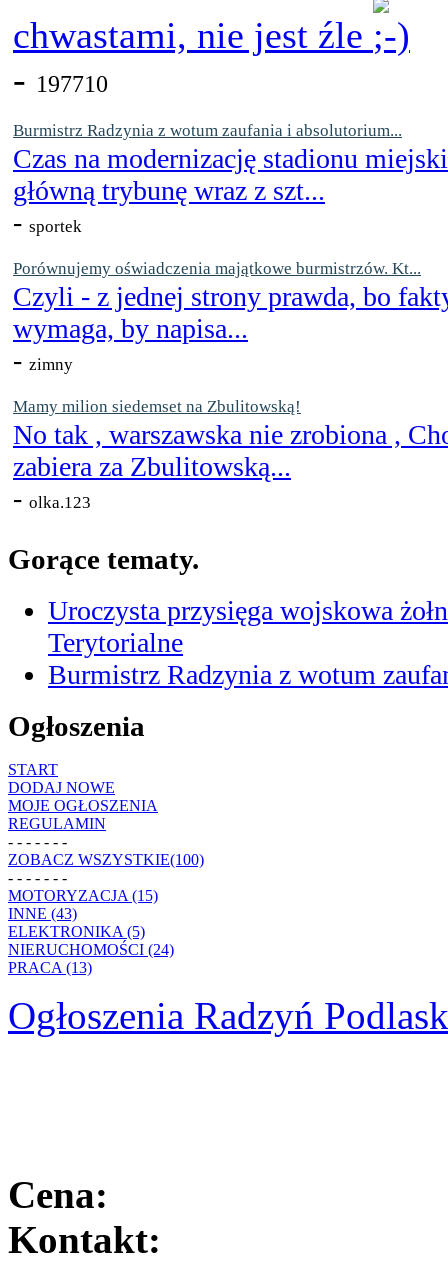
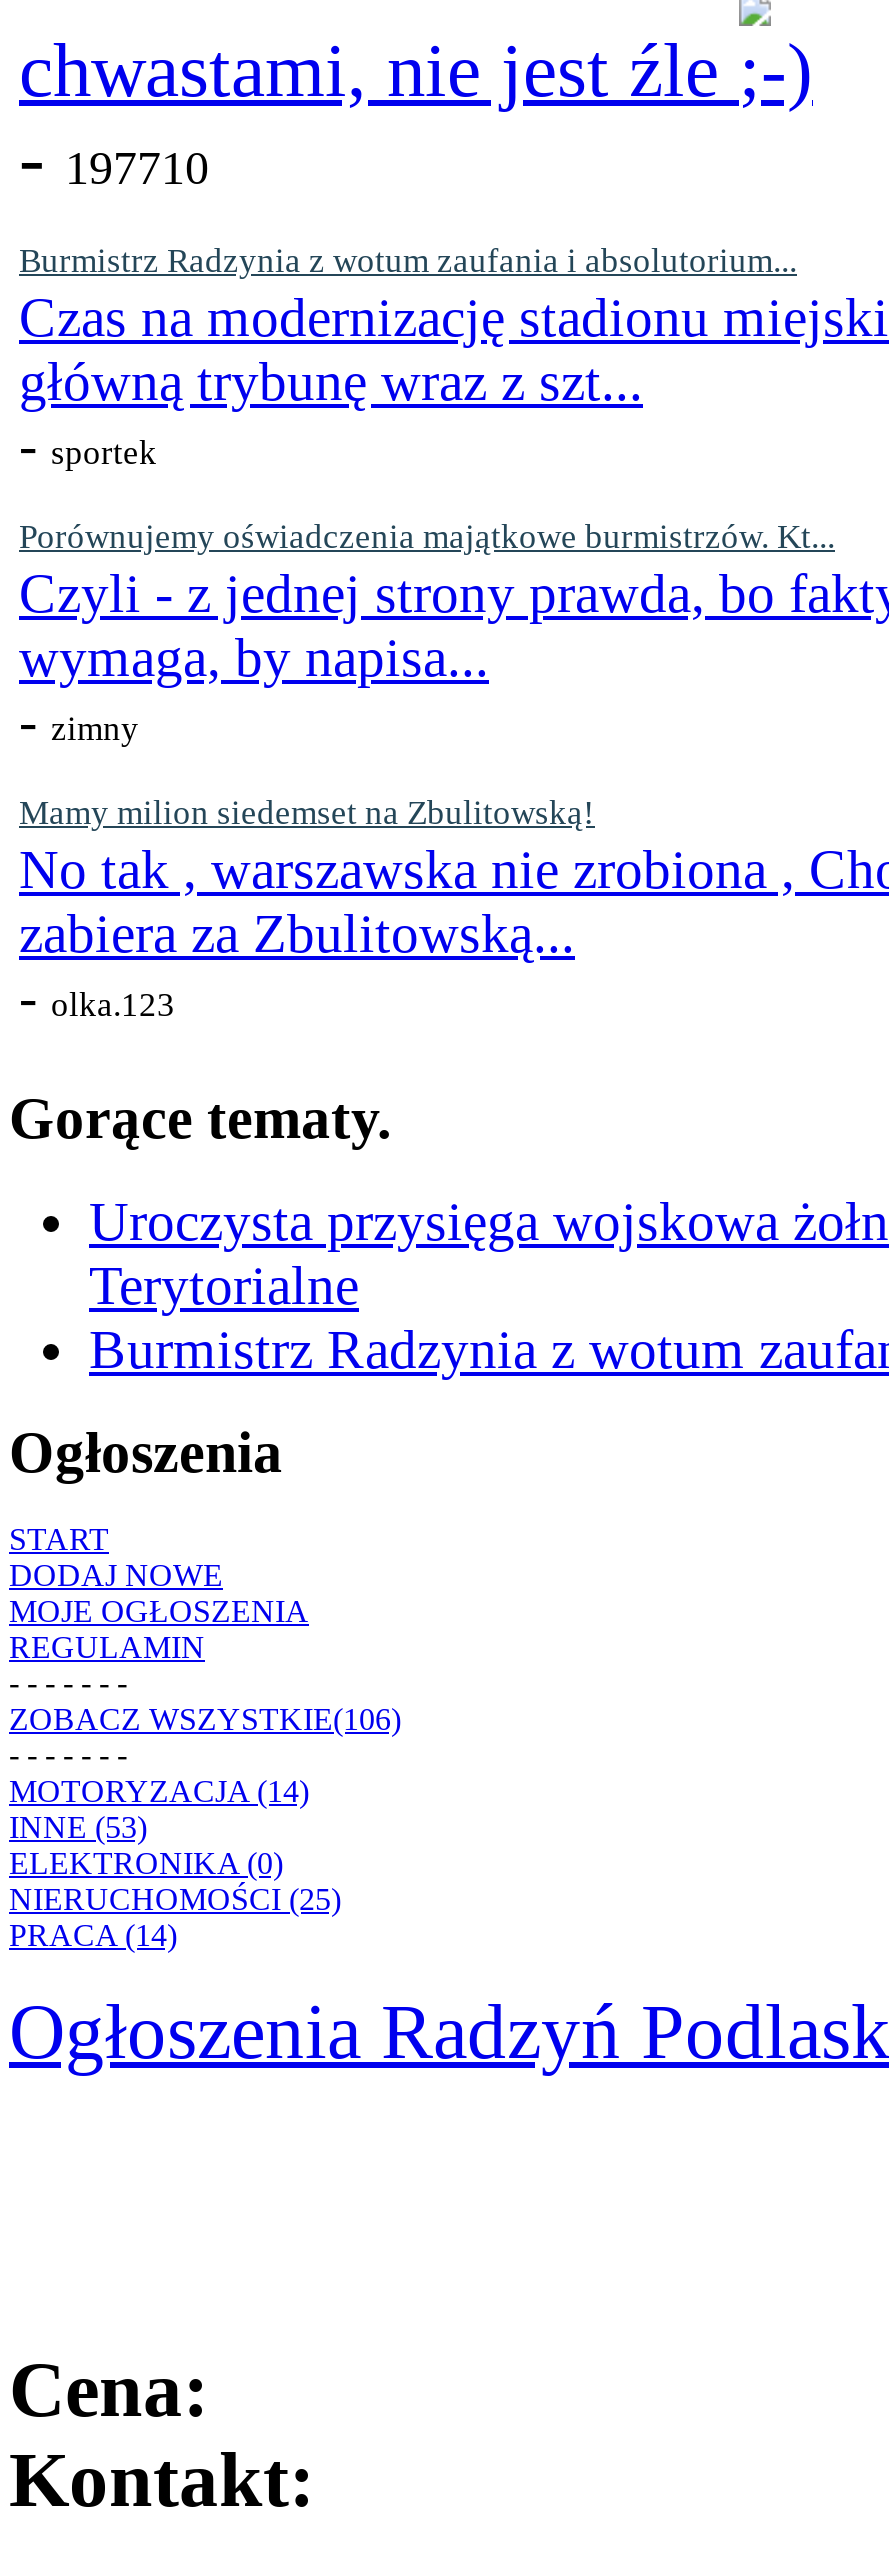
- ZOBACZ WSZYSTKIE(100)
+ ZOBACZ WSZYSTKIE(106)

- MOTORYZACJA (15)
+ MOTORYZACJA (14)

- INNE (43)
+ INNE (53)

- ELEKTRONIKA (5)
+ ELEKTRONIKA (0)

- NIERUCHOMOŚCI (24)
+ NIERUCHOMOŚCI (25)

- PRACA (13)
+ PRACA (14)
